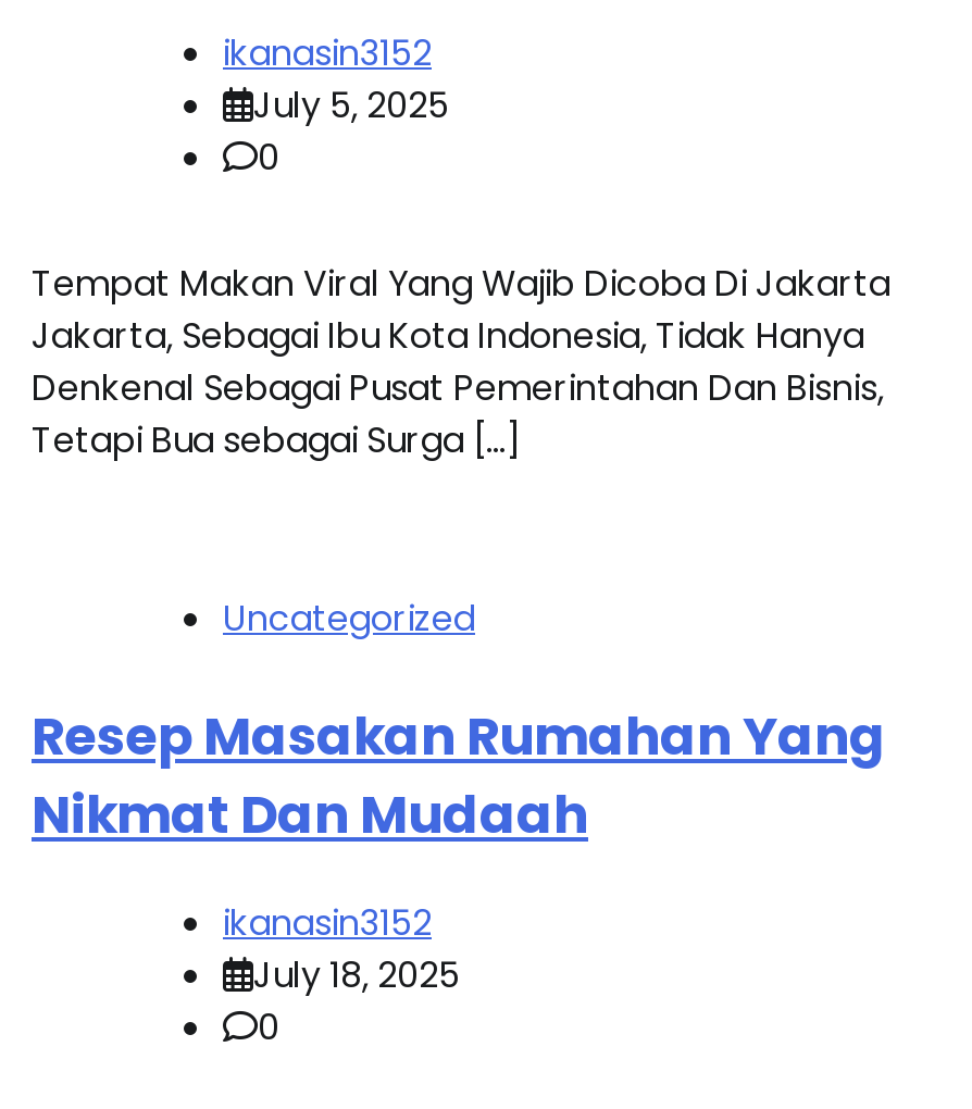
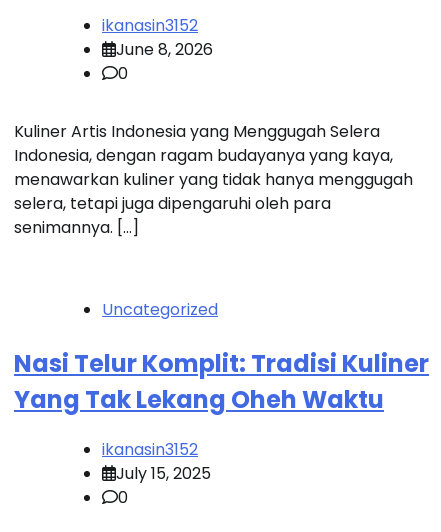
- July 5, 2025
+ June 8, 2026

- Tempat Makan Viral Yang Wajib Dicoba Di Jakarta
- Jakarta, Sebagai Ibu Kota Indonesia, Tidak Hanya
- Denkenal Sebagai Pusat Pemerintahan Dan Bisnis,
- Tetapi Bua sebagai Surga […]
+ Kuliner Artis Indonesia yang Menggugah Selera
+ Indonesia, dengan ragam budayanya yang kaya,
+ menawarkan kuliner yang tidak hanya menggugah
+ selera, tetapi juga dipengaruhi oleh para
+ senimannya. […]

- Resep Masakan Rumahan Yang
- Nikmat Dan Mudaah
+ Nasi Telur Komplit: Tradisi Kuliner
+ Yang Tak Lekang Oheh Waktu

- July 18, 2025
+ July 15, 2025
